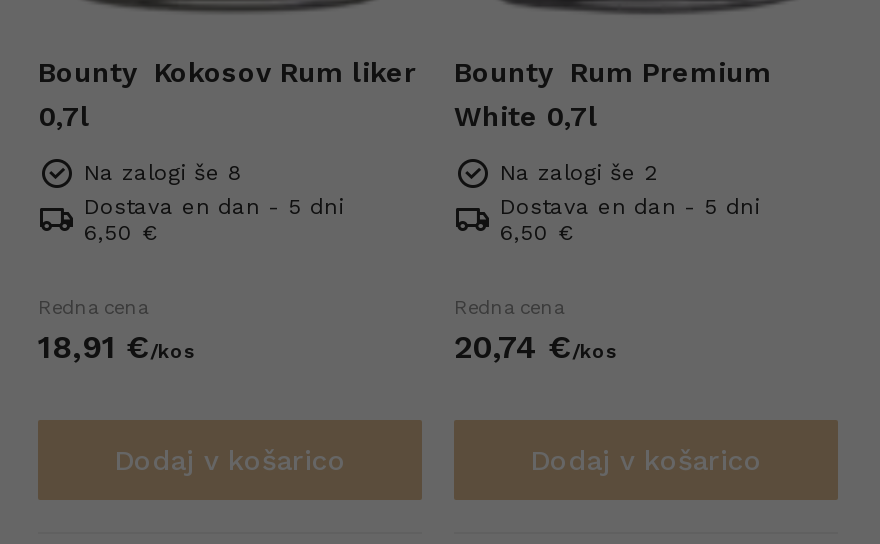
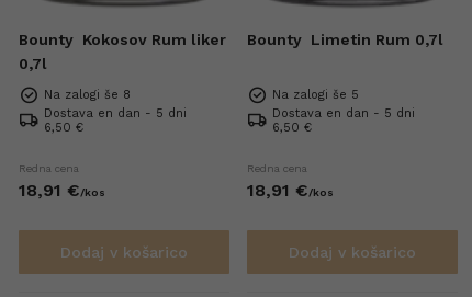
- Bounty Rum Premium
- White 0,7l
+ Bounty Limetin Rum 0,7l

- Na zalogi še 2
+ Na zalogi še 5

- 20,74 €/kos
+ 18,91 €/kos
